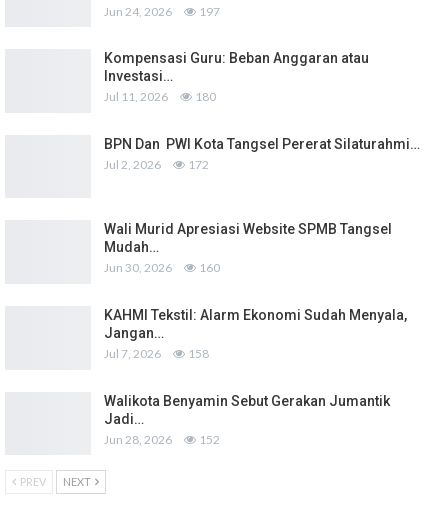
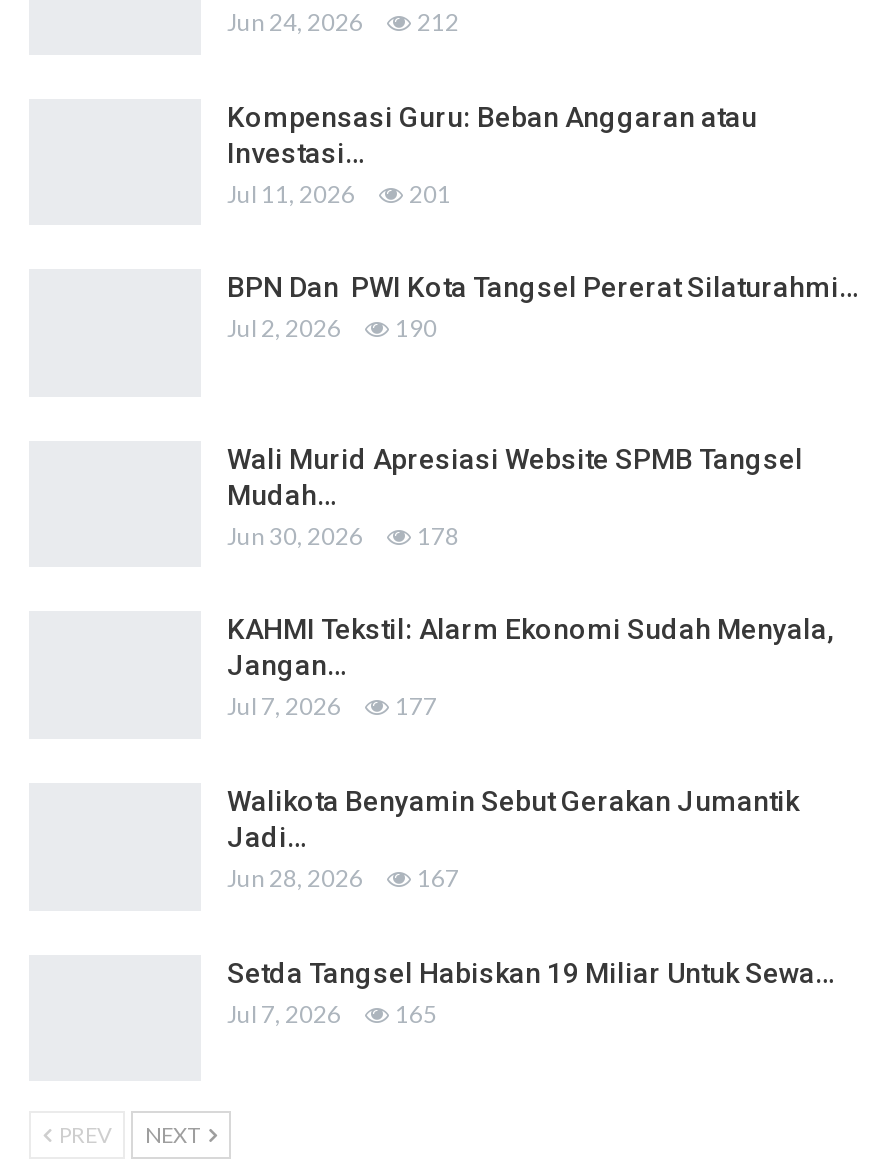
- Jun 24, 2026 197
+ Jun 24, 2026 212

- Jul 11, 2026 180
+ Jul 11, 2026 201

- Jul 2, 2026 172
+ Jul 2, 2026 190

- Jun 30, 2026 160
+ Jun 30, 2026 178

- Jul 7, 2026 158
+ Jul 7, 2026 177

- 152
+ 167
+ Setda Tangsel Habiskan 19 Miliar Untuk Sewa…
+ Jul 7, 2026
+ 165
